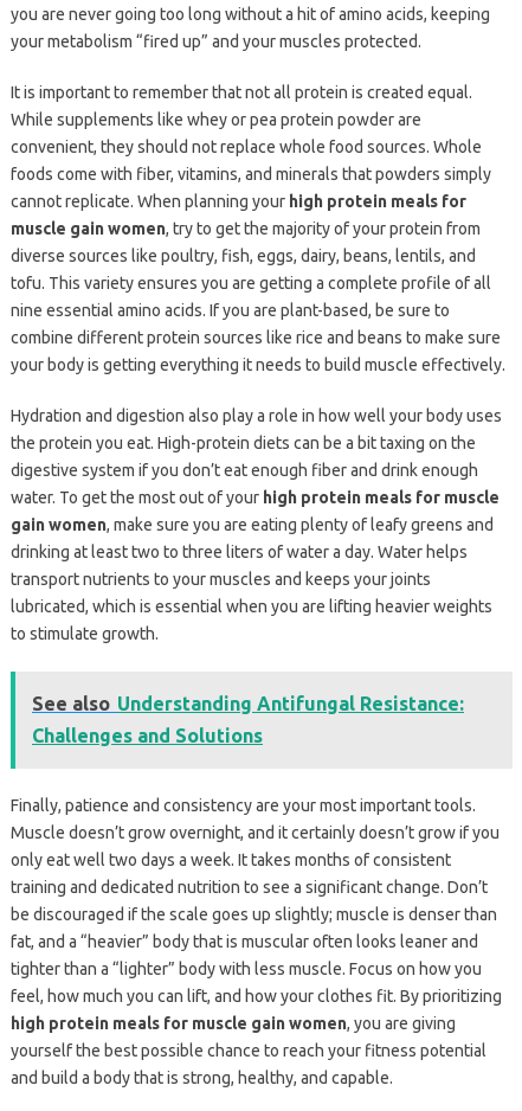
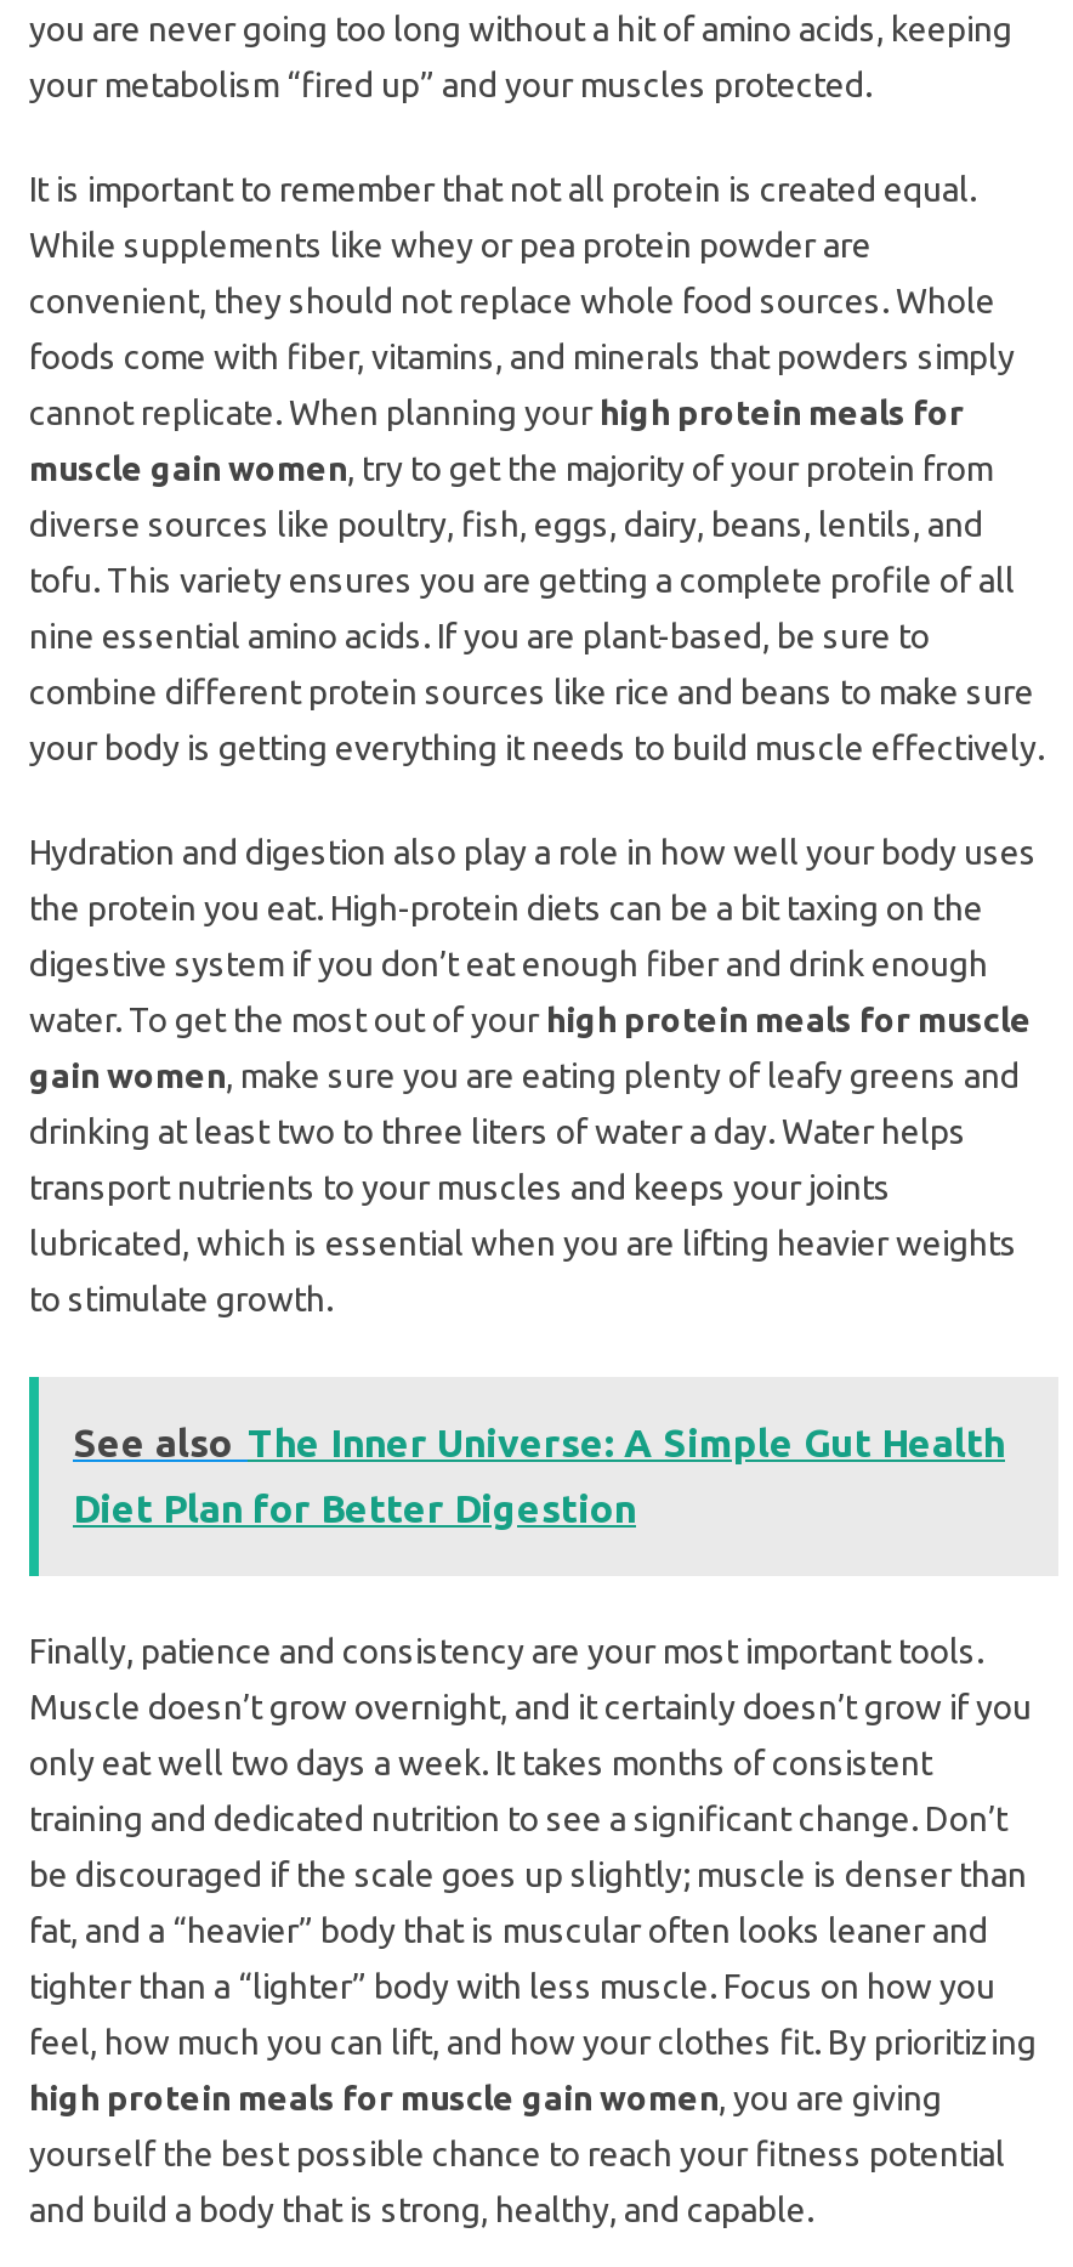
- See also Understanding Antifungal Resistance:
+ See also The Inner Universe: A Simple Gut Health

- Challenges and Solutions
+ Diet Plan for Better Digestion
